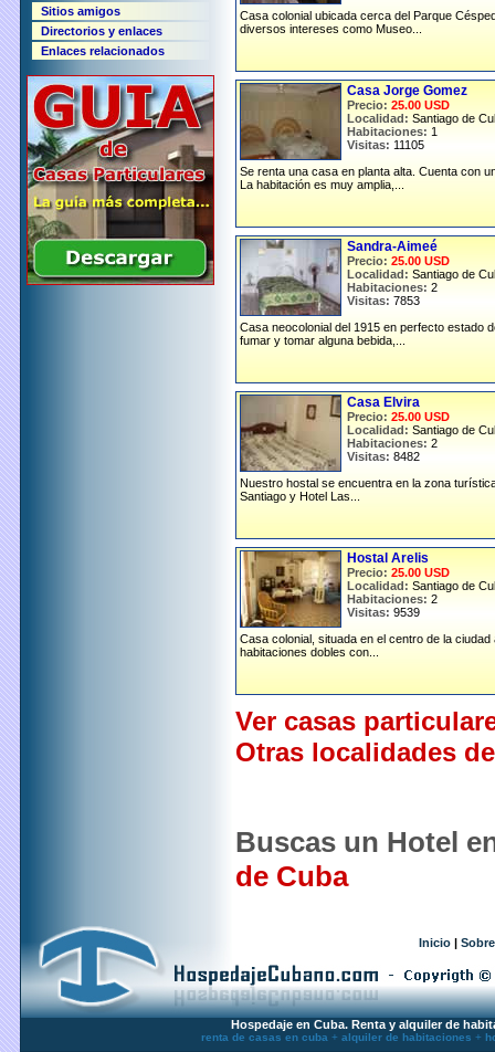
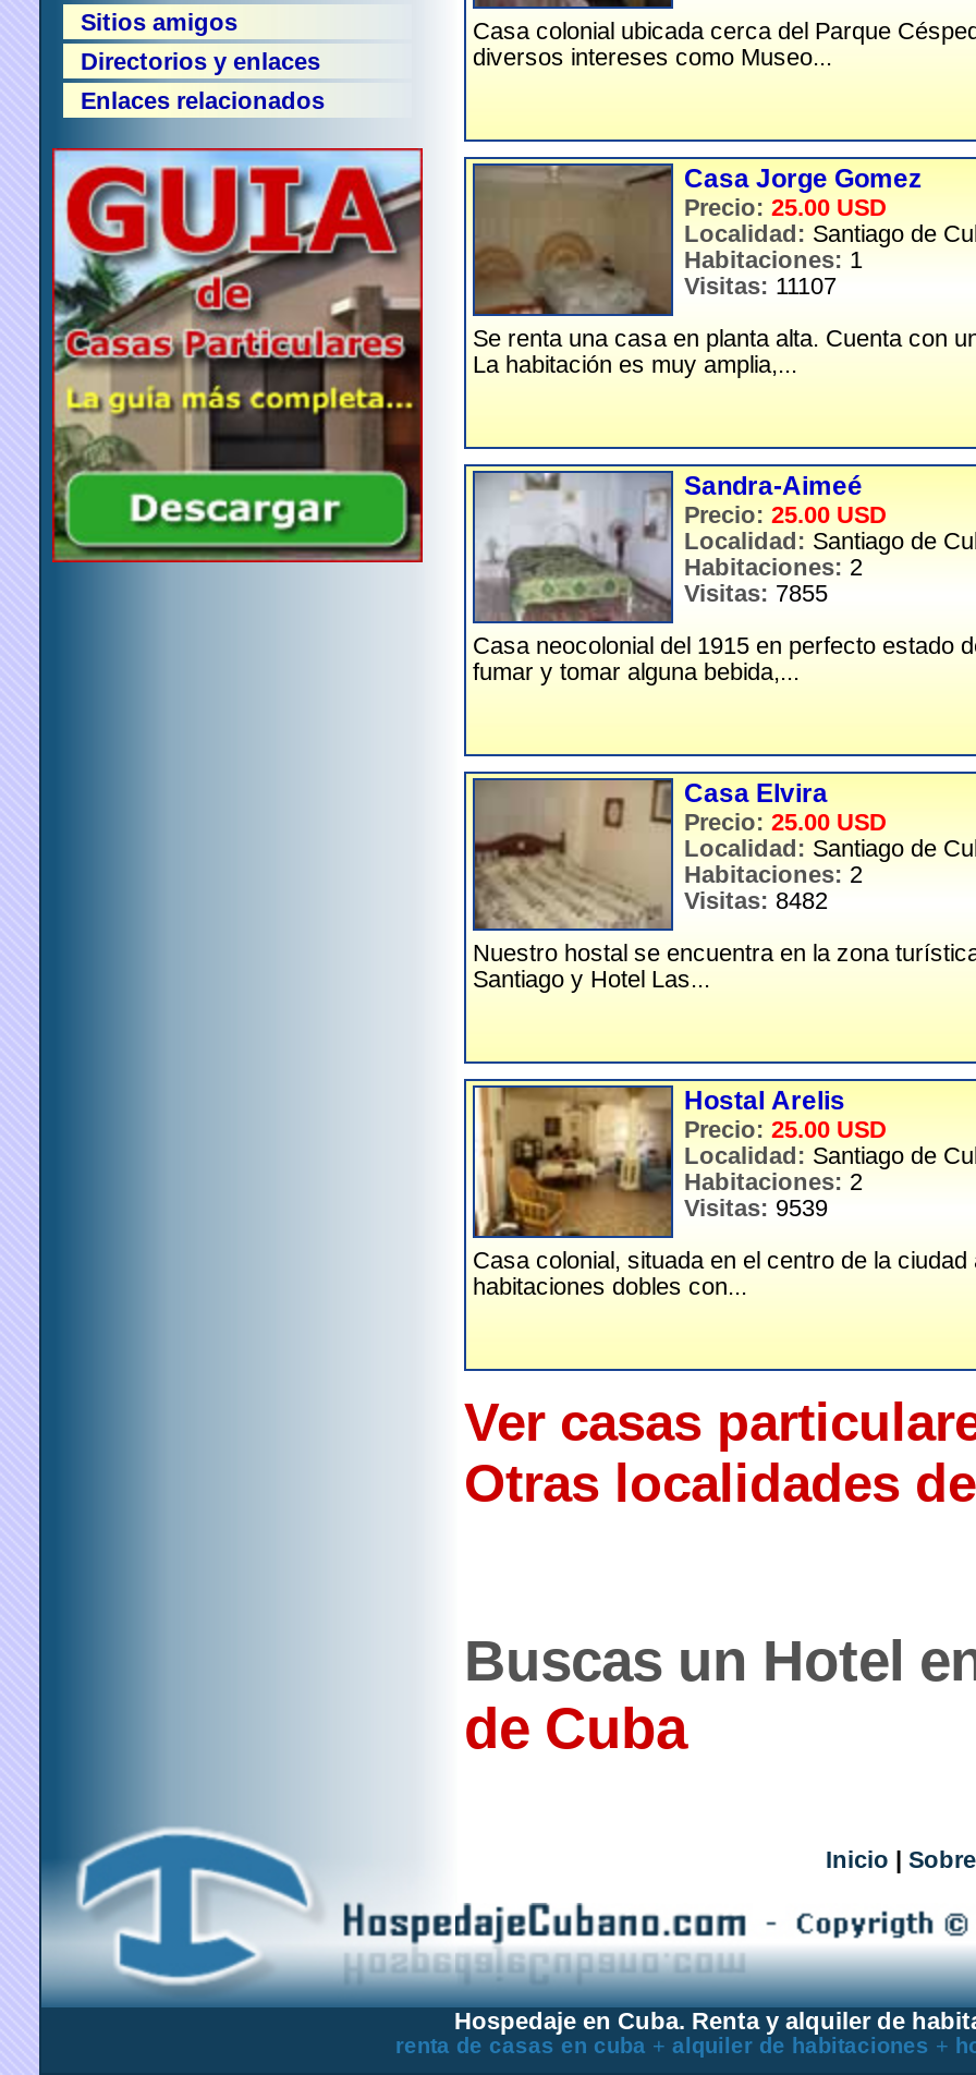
- Visitas: 11105
+ Visitas: 11107

- Visitas: 7853
+ Visitas: 7855
